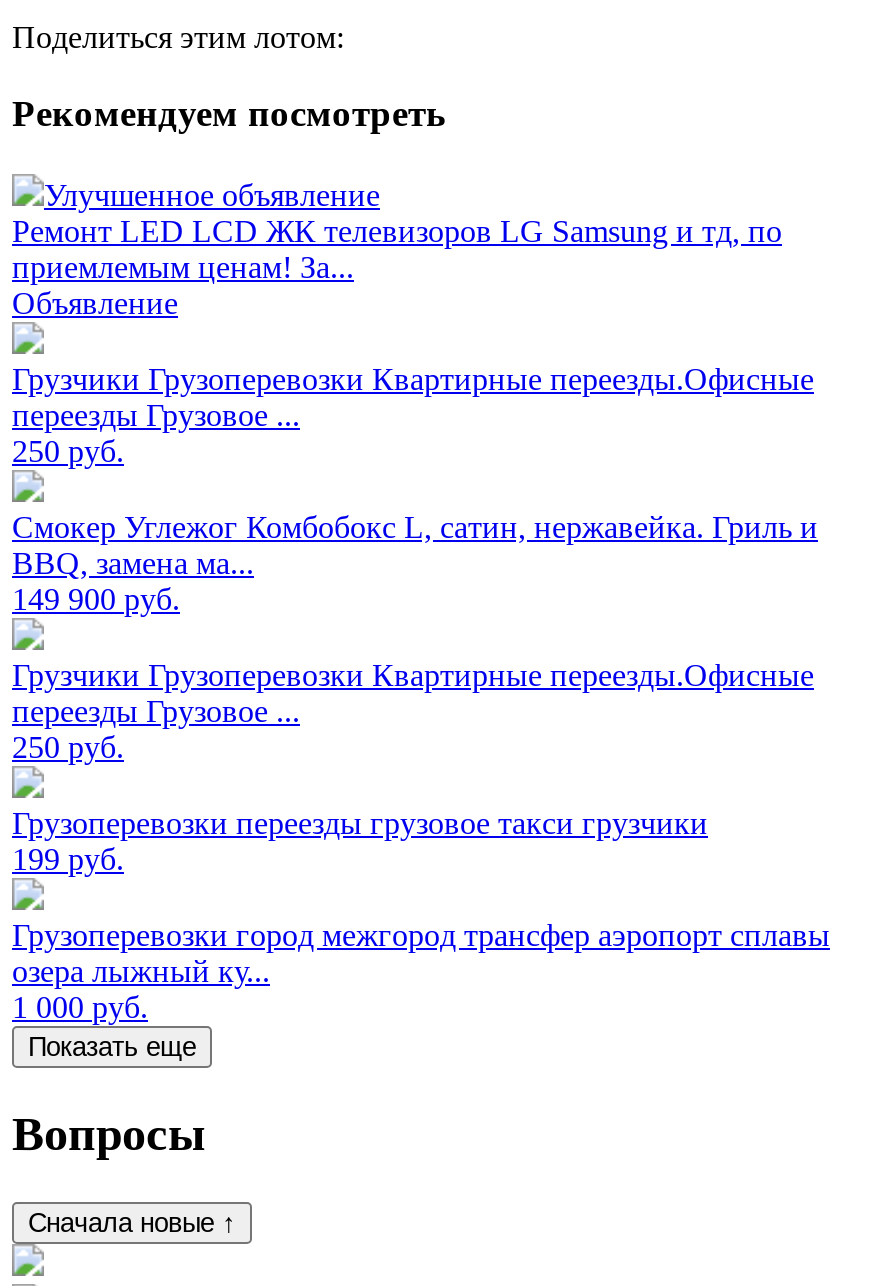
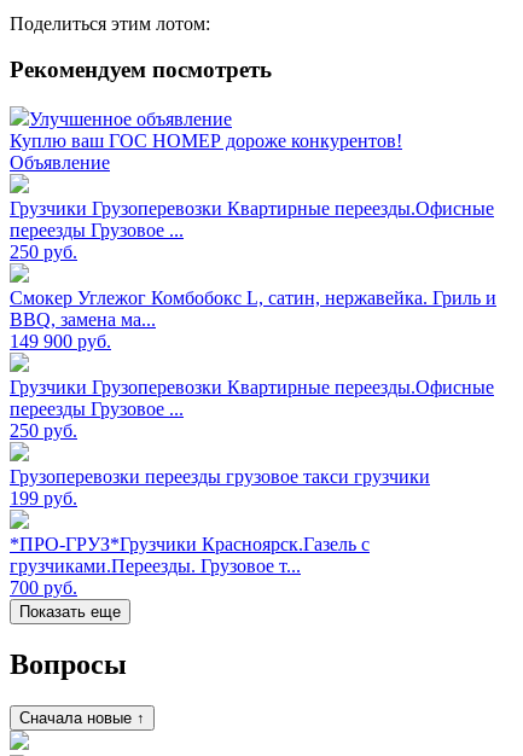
- Ремонт LED LCD ЖК телевизоров LG Samsung и тд, по
- приемлемым ценам! За...
+ Куплю ваш ГОС НОМЕР дороже конкурентов!

- Грузоперевозки город межгород трансфер аэропорт сплавы
- озера лыжный ку...
- 1 000 руб.
+ *ПРО-ГРУЗ*Грузчики Красноярск.Газель с
+ грузчиками.Переезды. Грузовое т...
+ 700 руб.
